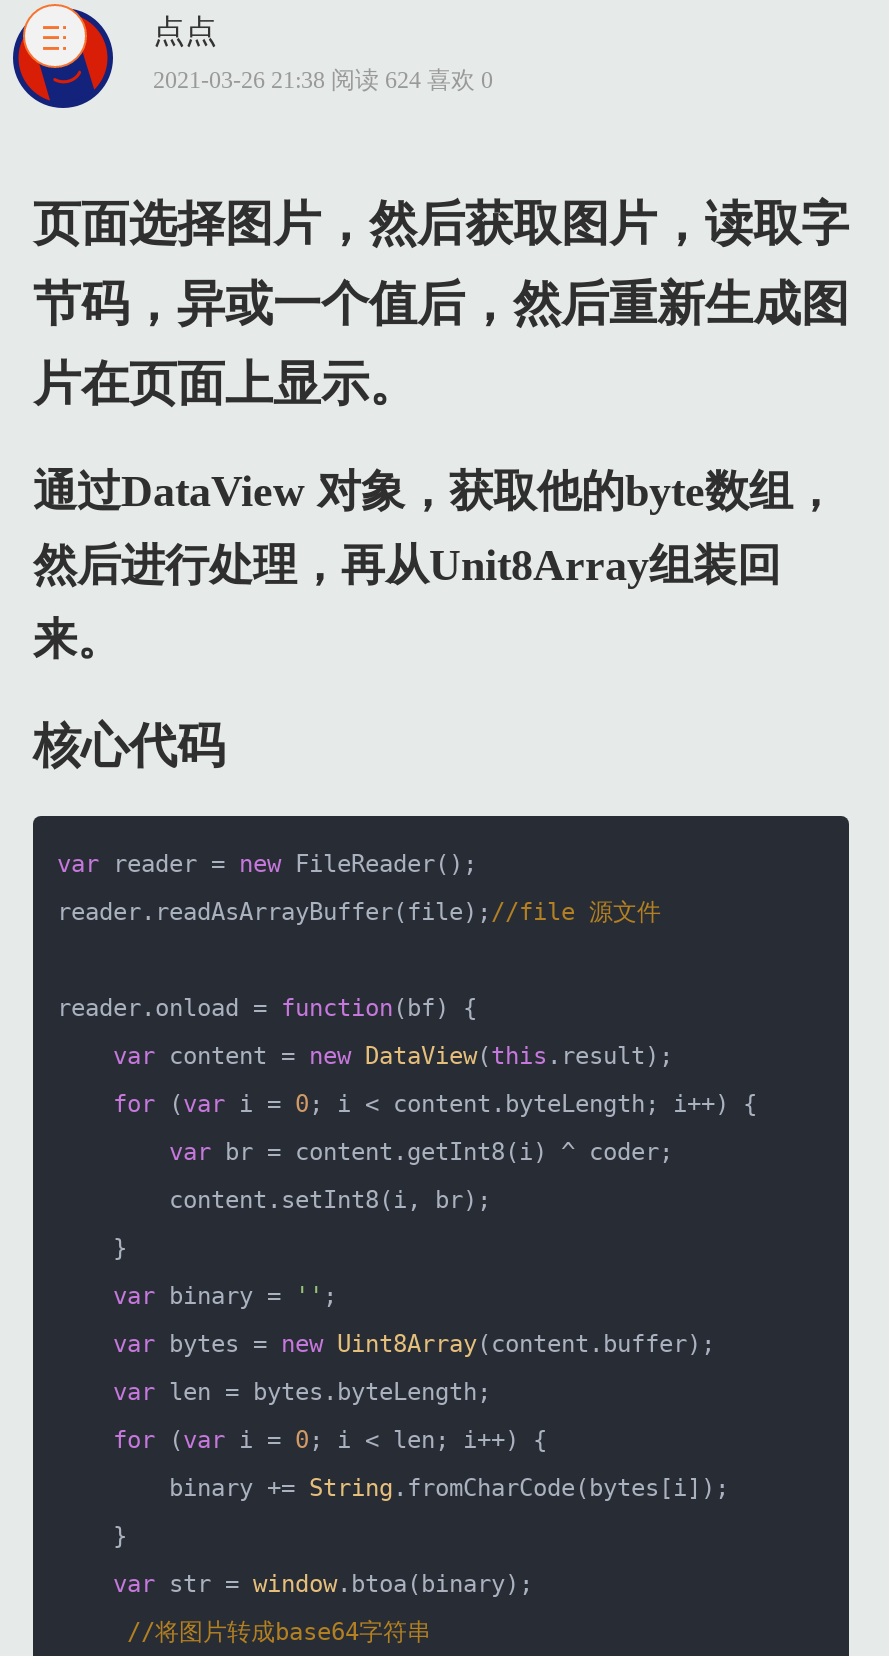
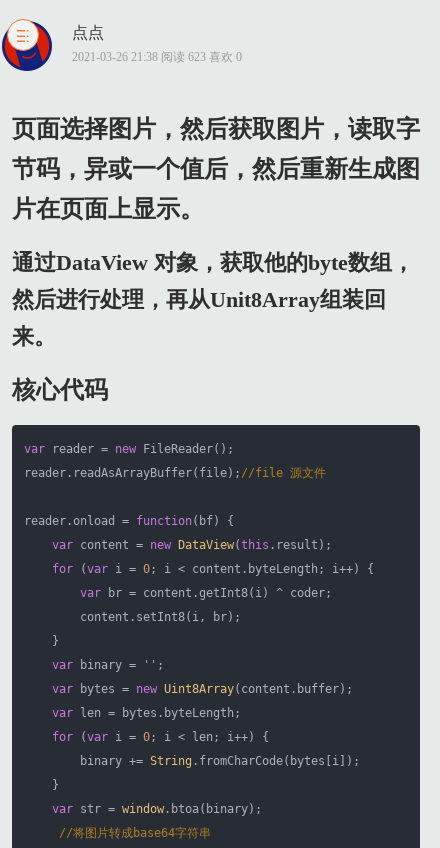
- 2021-03-26 21:38 阅读 624 喜欢 0
+ 2021-03-26 21:38 阅读 623 喜欢 0
